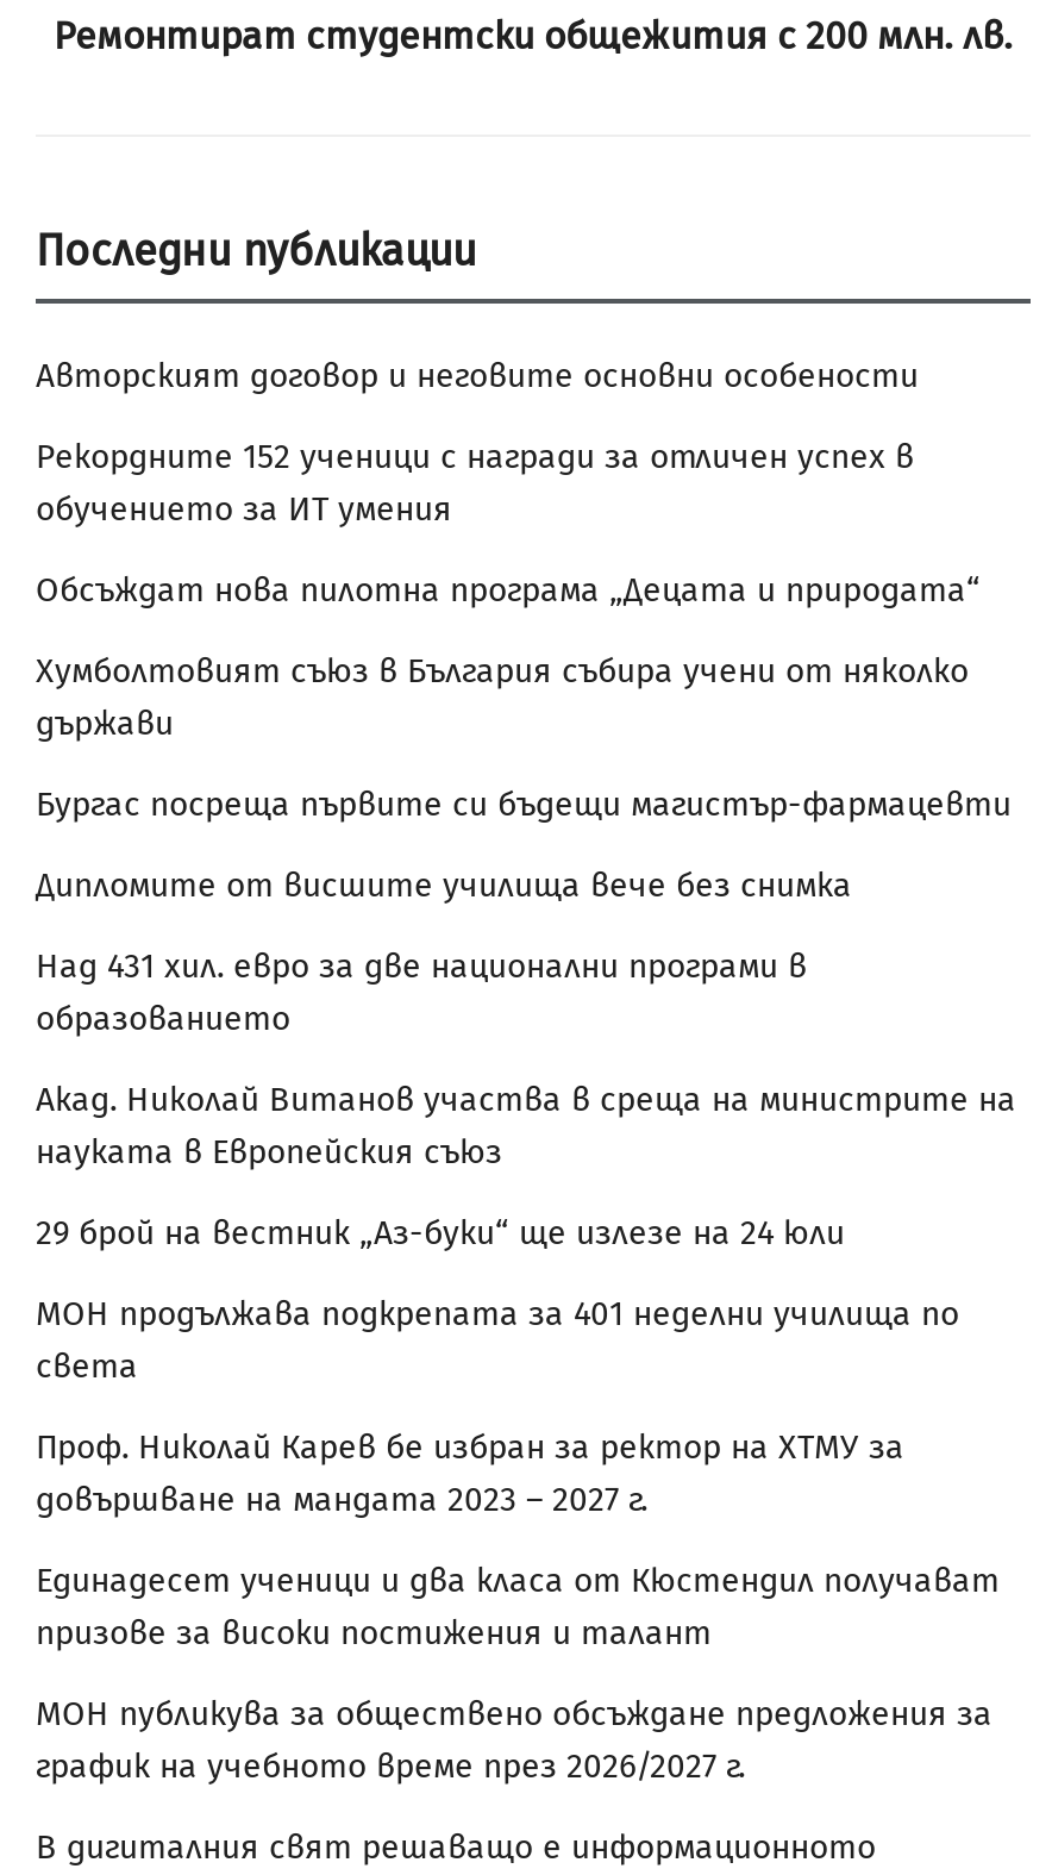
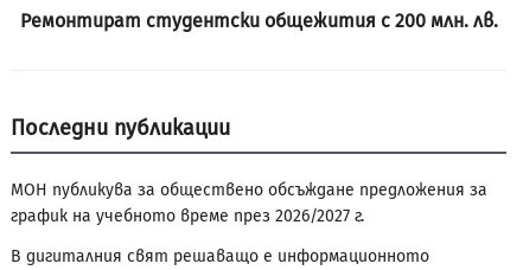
- Авторският договор и неговите основни особености
- Рекордните 152 ученици с награди за отличен успех в
- обучението за ИТ умения
- Обсъждат нова пилотна програма „Децата и природата“
- Хумболтовият съюз в България събира учени от няколко
- държави
- Бургас посреща първите си бъдещи магистър-фармацевти
- Дипломите от висшите училища вече без снимка
- Над 431 хил. евро за две национални програми в
- образованието
- Акад. Николай Витанов участва в среща на министрите на
- науката в Европейския съюз
- 29 брой на вестник „Аз-буки“ ще излезе на 24 юли
- МОН продължава подкрепата за 401 неделни училища по
- света
- Проф. Николай Карев бе избран за ректор на ХТМУ за
- довършване на мандата 2023 – 2027 г.
- Единадесет ученици и два класа от Кюстендил получават
- призове за високи постижения и талант
